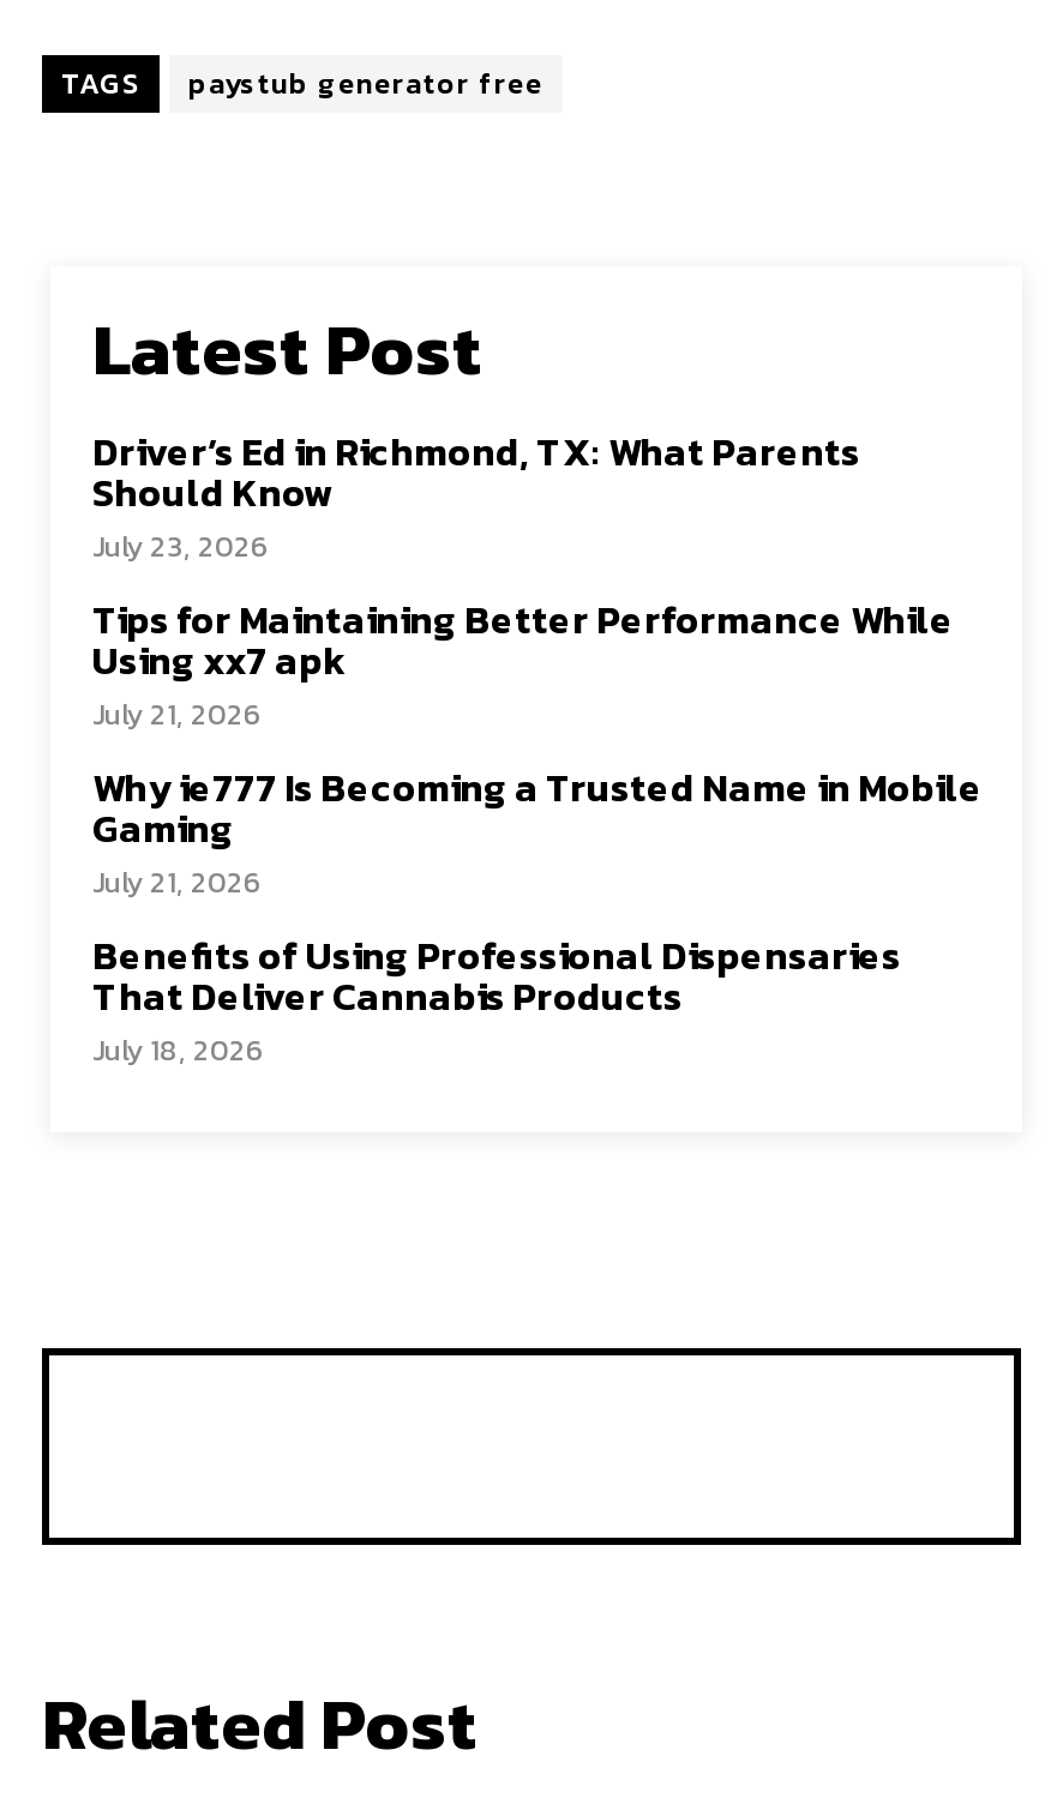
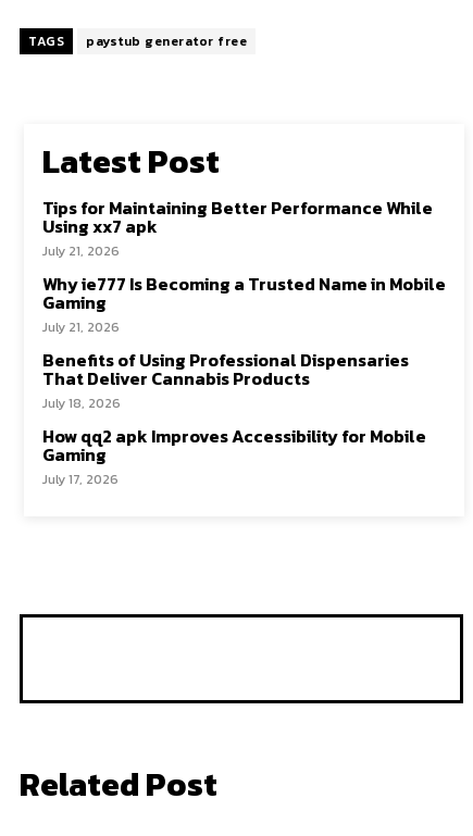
- Driver’s Ed in Richmond, TX: What Parents
- Should Know
- July 23, 2026

moved up: Tips for Maintaining Better Performance While | Using xx7 apk | July 21, 2026 | ... | That Deliver Cannabis Products | July 18, 2026

+ How qq2 apk Improves Accessibility for Mobile
+ Gaming
+ July 17, 2026
